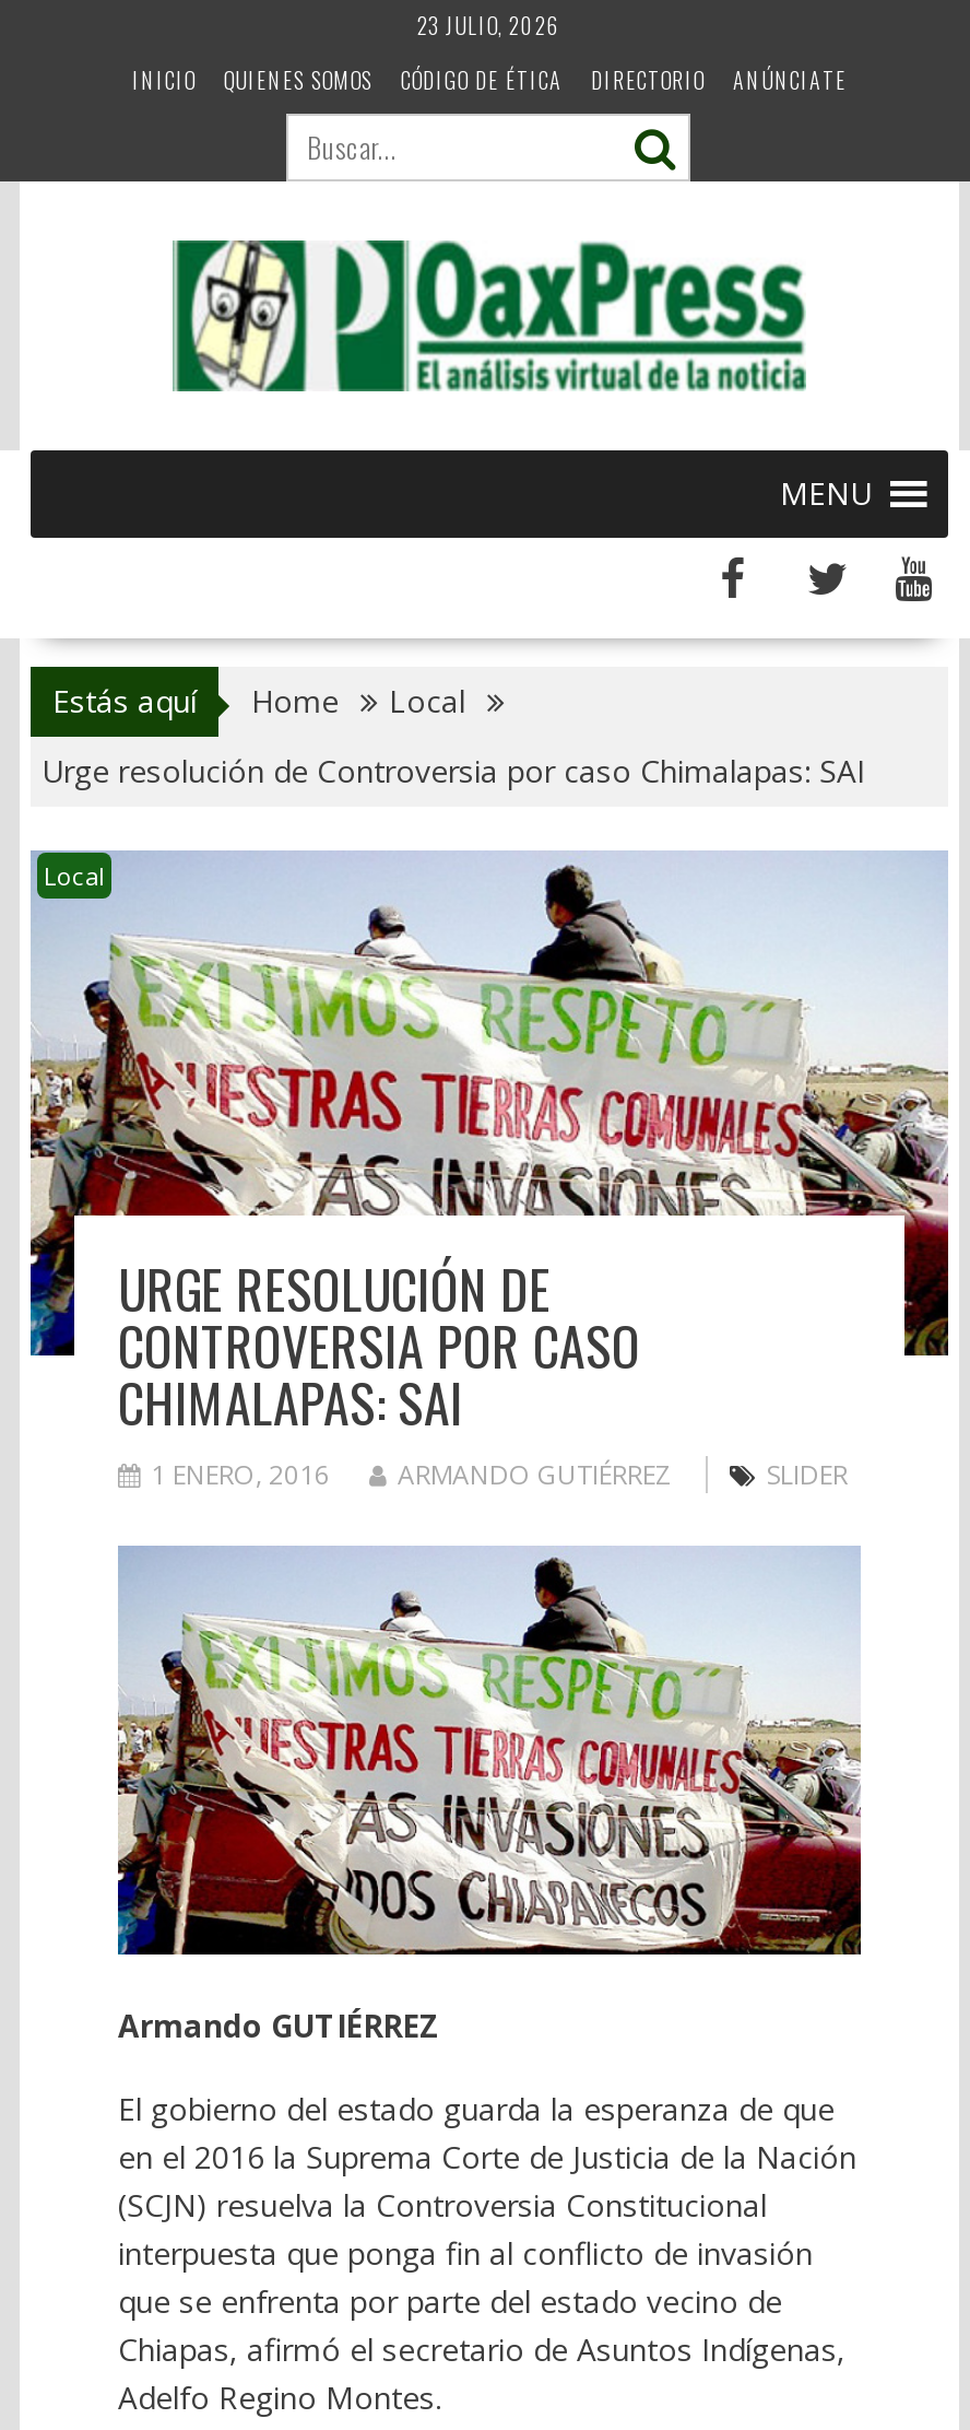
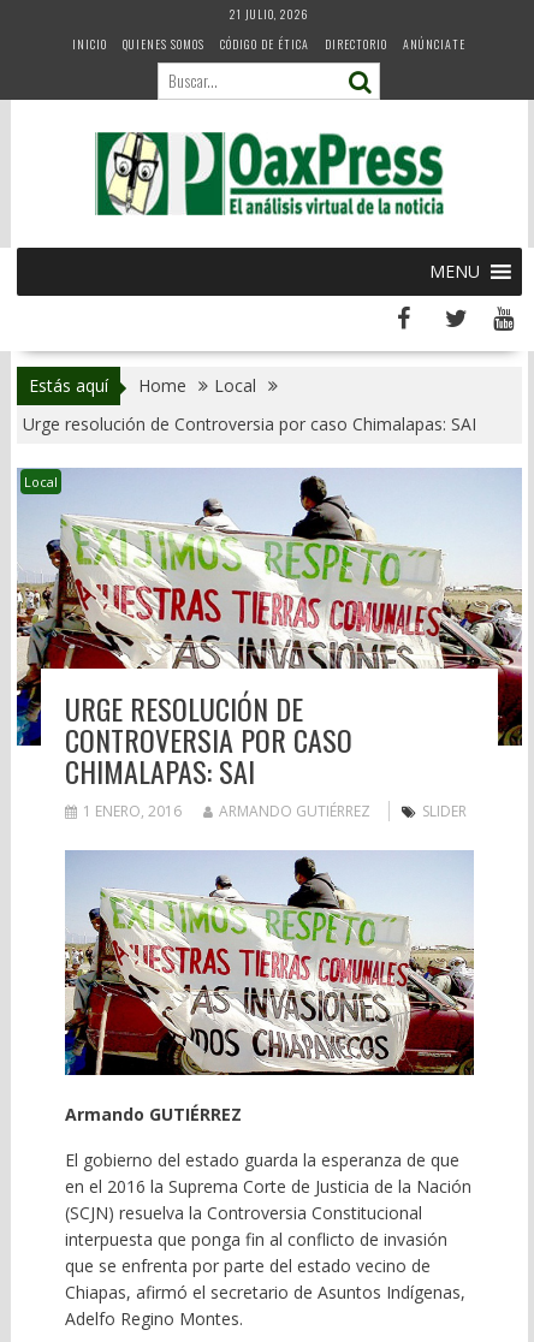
- 23 JULIO, 2026
+ 21 JULIO, 2026
